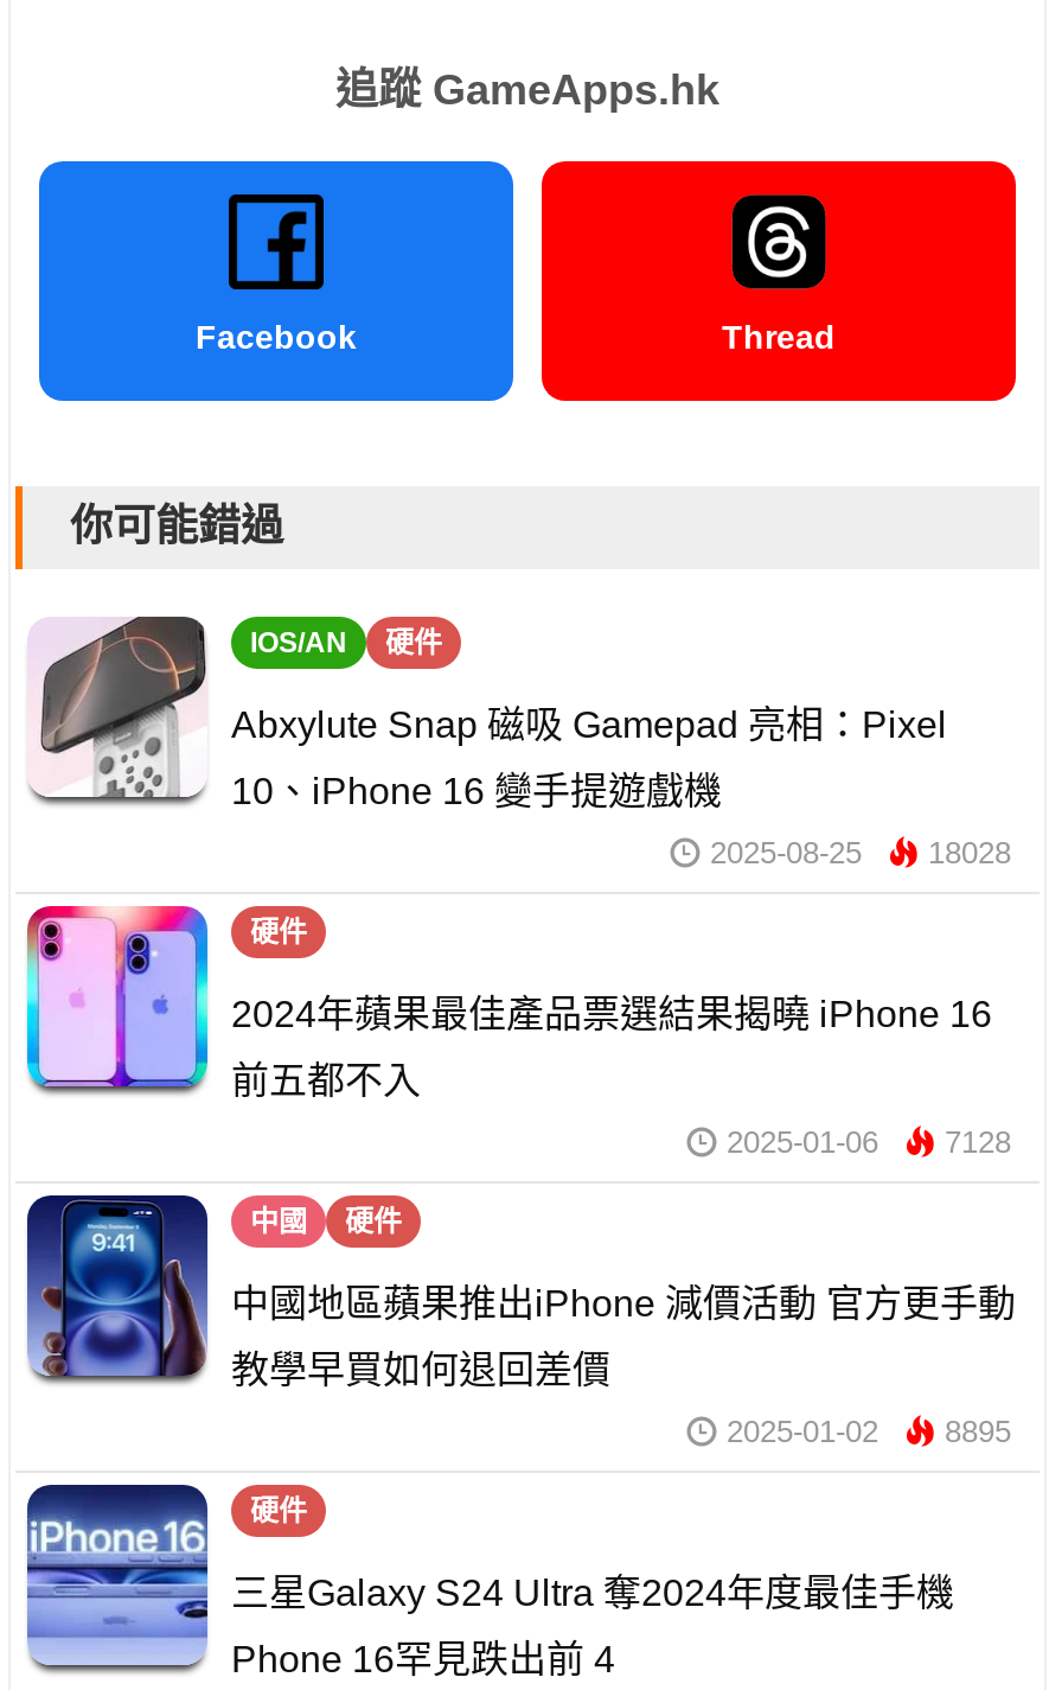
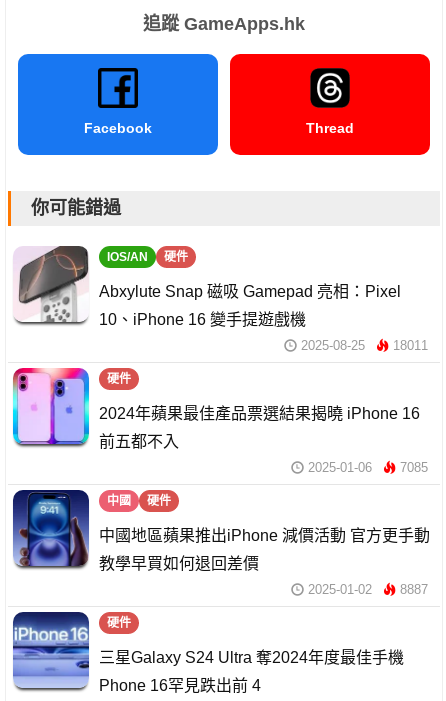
- 2025-08-25 18028
+ 2025-08-25 18011

- 2025-01-06 7128
+ 2025-01-06 7085

- 2025-01-02 8895
+ 2025-01-02 8887
